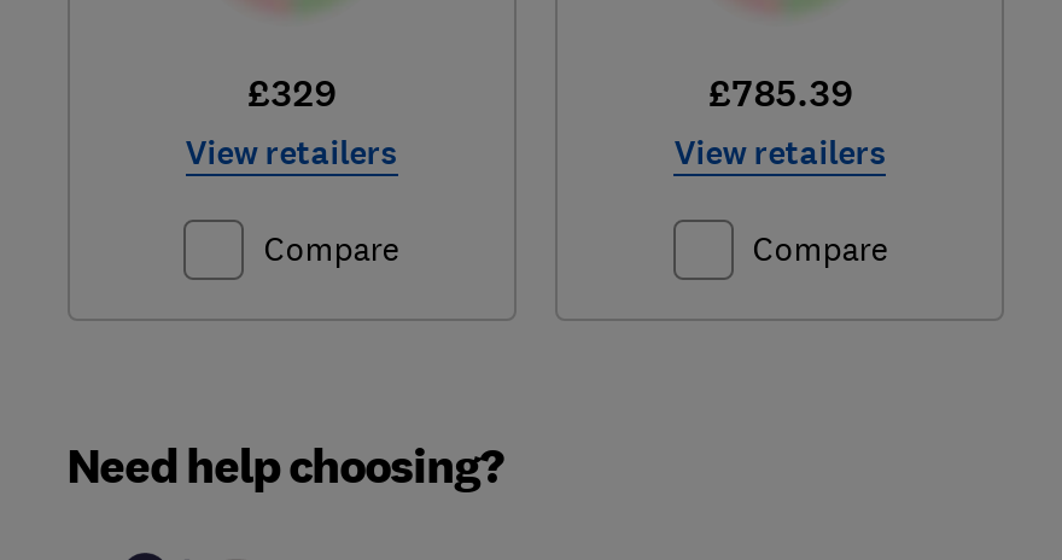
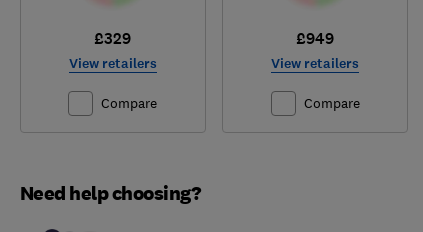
- £785.39
+ £949
